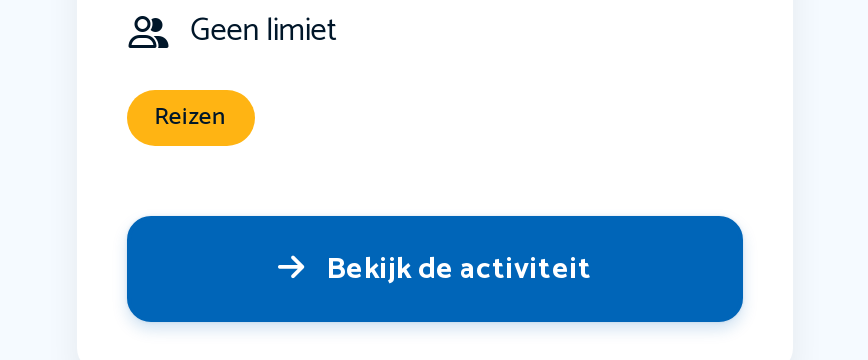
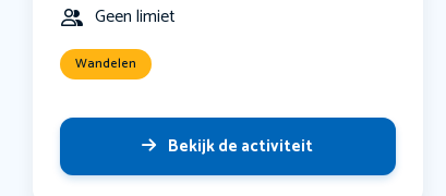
- Reizen
+ Wandelen
